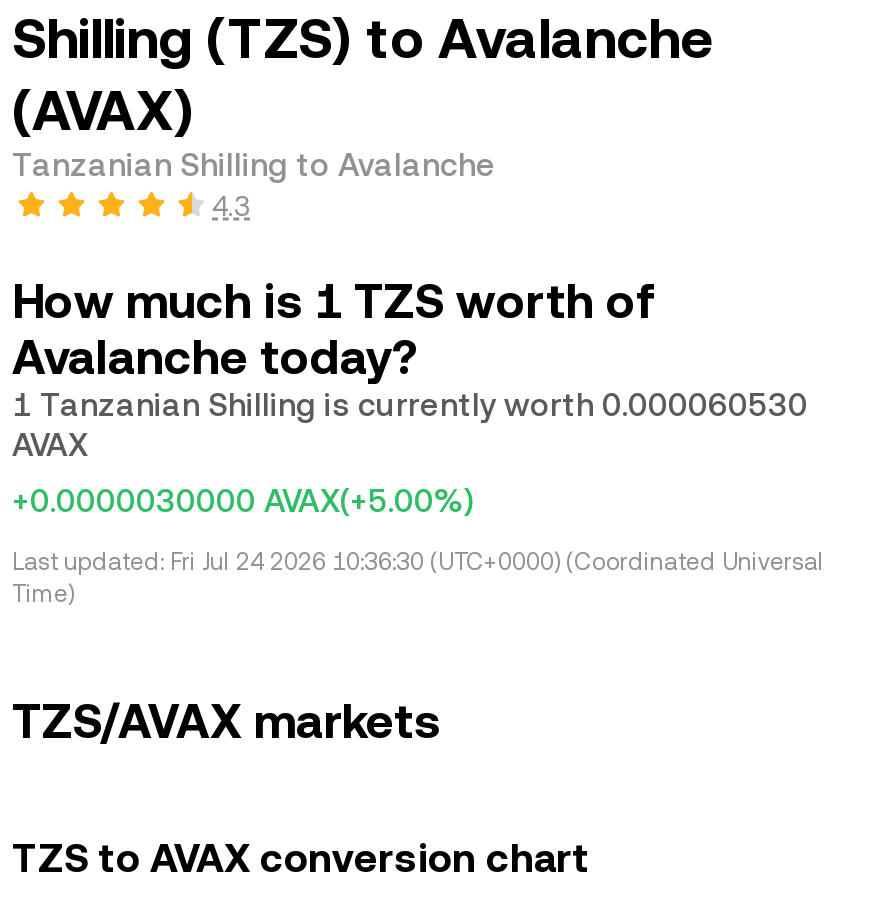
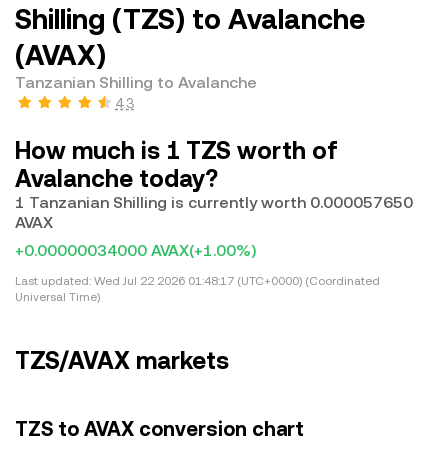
- 1 Tanzanian Shilling is currently worth 0.000060530
+ 1 Tanzanian Shilling is currently worth 0.000057650

- +0.0000030000 AVAX(+5.00%)
+ +0.00000034000 AVAX(+1.00%)

- Last updated: Fri Jul 24 2026 10:36:30 (UTC+0000) (Coordinated Universal
- Time)
+ Last updated: Wed Jul 22 2026 01:48:17 (UTC+0000) (Coordinated
+ Universal Time)
